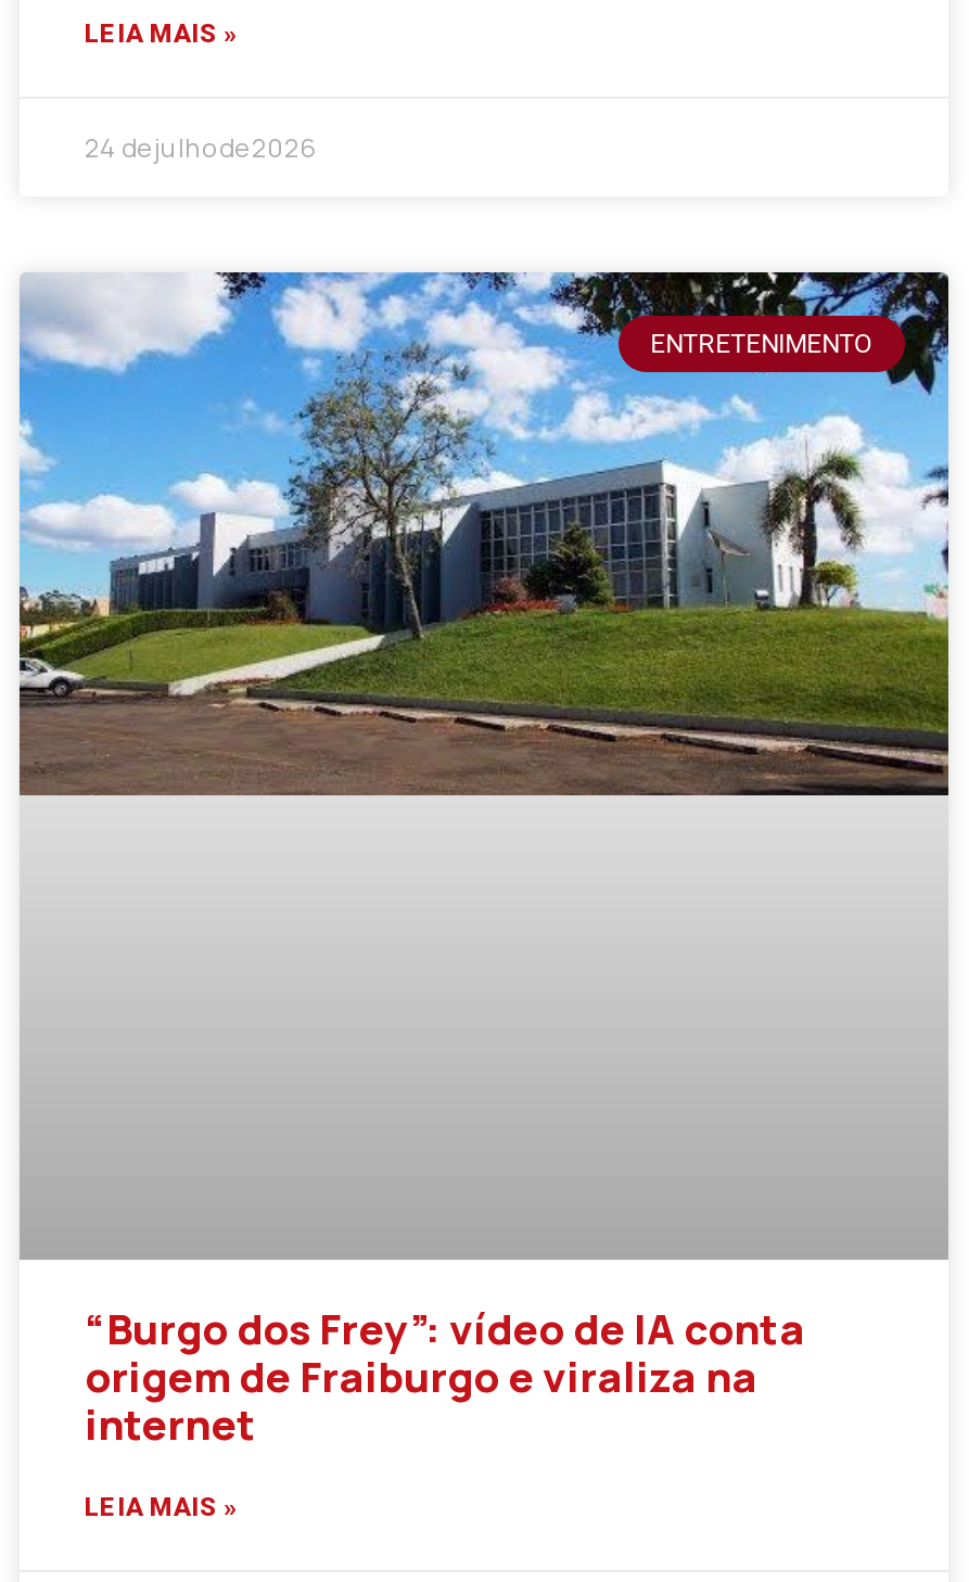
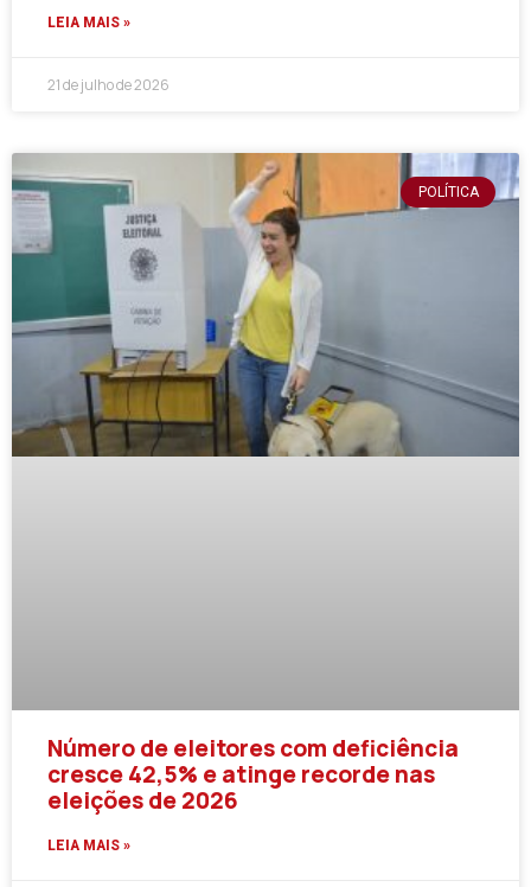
- 24 de julho de 2026
+ 21 de julho de 2026

- [image]
- ENTRETENIMENTO
+ [image]
+ POLÍTICA

- “Burgo dos Frey”: vídeo de IA conta
- origem de Fraiburgo e viraliza na
- internet
+ Número de eleitores com deficiência
+ cresce 42,5% e atinge recorde nas
+ eleições de 2026
